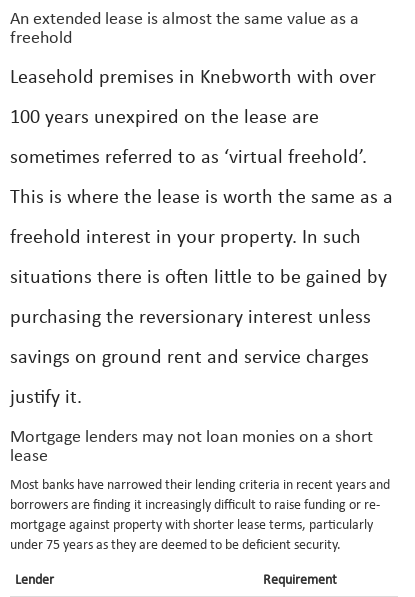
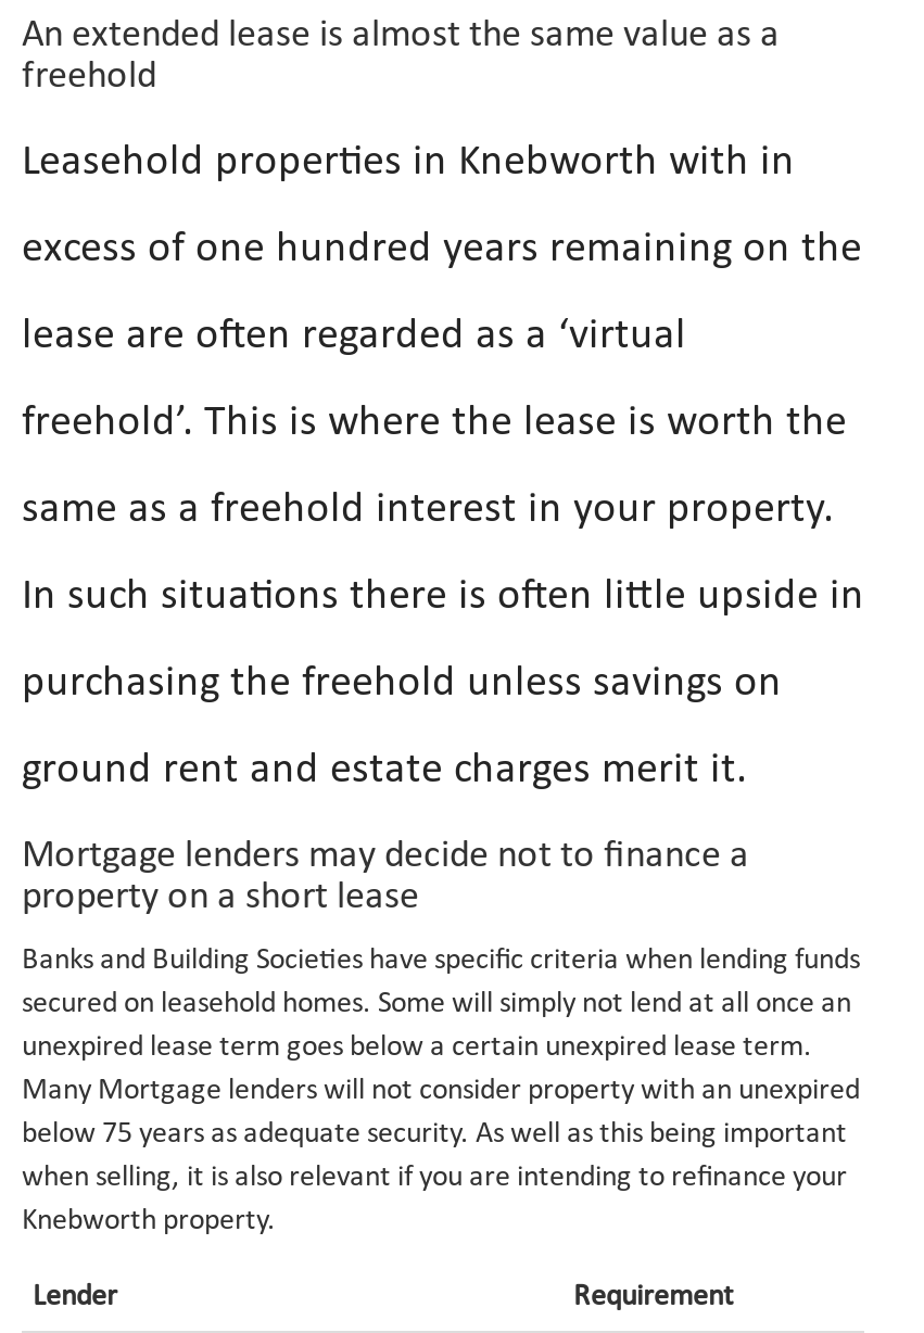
- Leasehold premises in Knebworth with over
- 100 years unexpired on the lease are
- sometimes referred to as ‘virtual freehold’.
- This is where the lease is worth the same as a
- freehold interest in your property. In such
- situations there is often little to be gained by
- purchasing the reversionary interest unless
- savings on ground rent and service charges
- justify it.
- Mortgage lenders may not loan monies on a short
- lease
- Most banks have narrowed their lending criteria in recent years and
- borrowers are finding it increasingly difficult to raise funding or re-
- mortgage against property with shorter lease terms, particularly
- under 75 years as they are deemed to be deficient security.
+ Leasehold properties in Knebworth with in
+ excess of one hundred years remaining on the
+ lease are often regarded as a ‘virtual
+ freehold’. This is where the lease is worth the
+ same as a freehold interest in your property.
+ In such situations there is often little upside in
+ purchasing the freehold unless savings on
+ ground rent and estate charges merit it.
+ Mortgage lenders may decide not to finance a
+ property on a short lease
+ Banks and Building Societies have specific criteria when lending funds
+ secured on leasehold homes. Some will simply not lend at all once an
+ unexpired lease term goes below a certain unexpired lease term.
+ Many Mortgage lenders will not consider property with an unexpired
+ below 75 years as adequate security. As well as this being important
+ when selling, it is also relevant if you are intending to refinance your
+ Knebworth property.
